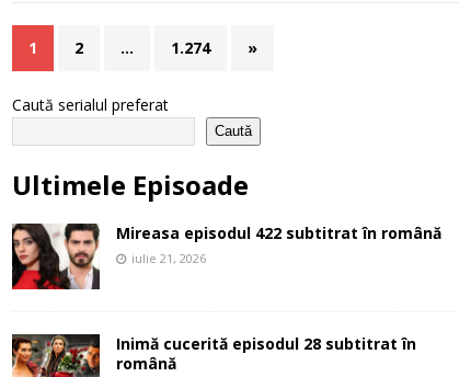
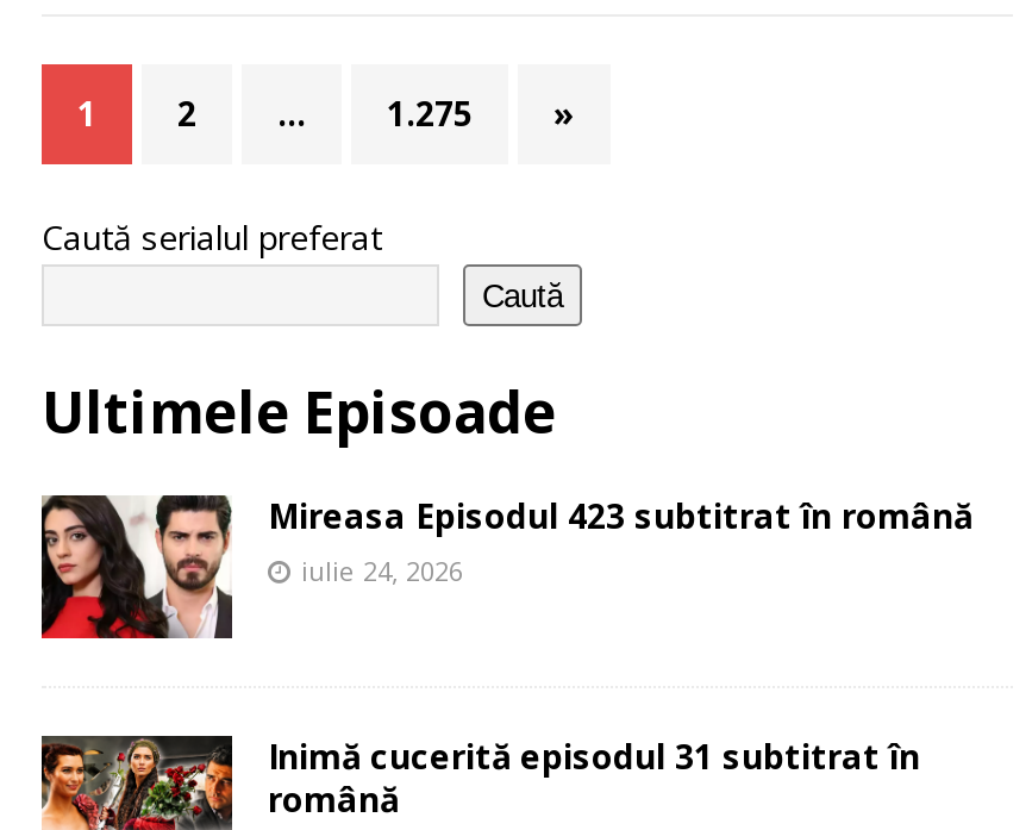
- 1.274
+ 1.275

- Mireasa episodul 422 subtitrat în română
+ Mireasa Episodul 423 subtitrat în română

- iulie 21, 2026
+ iulie 24, 2026

- Inimă cucerită episodul 28 subtitrat în
+ Inimă cucerită episodul 31 subtitrat în
